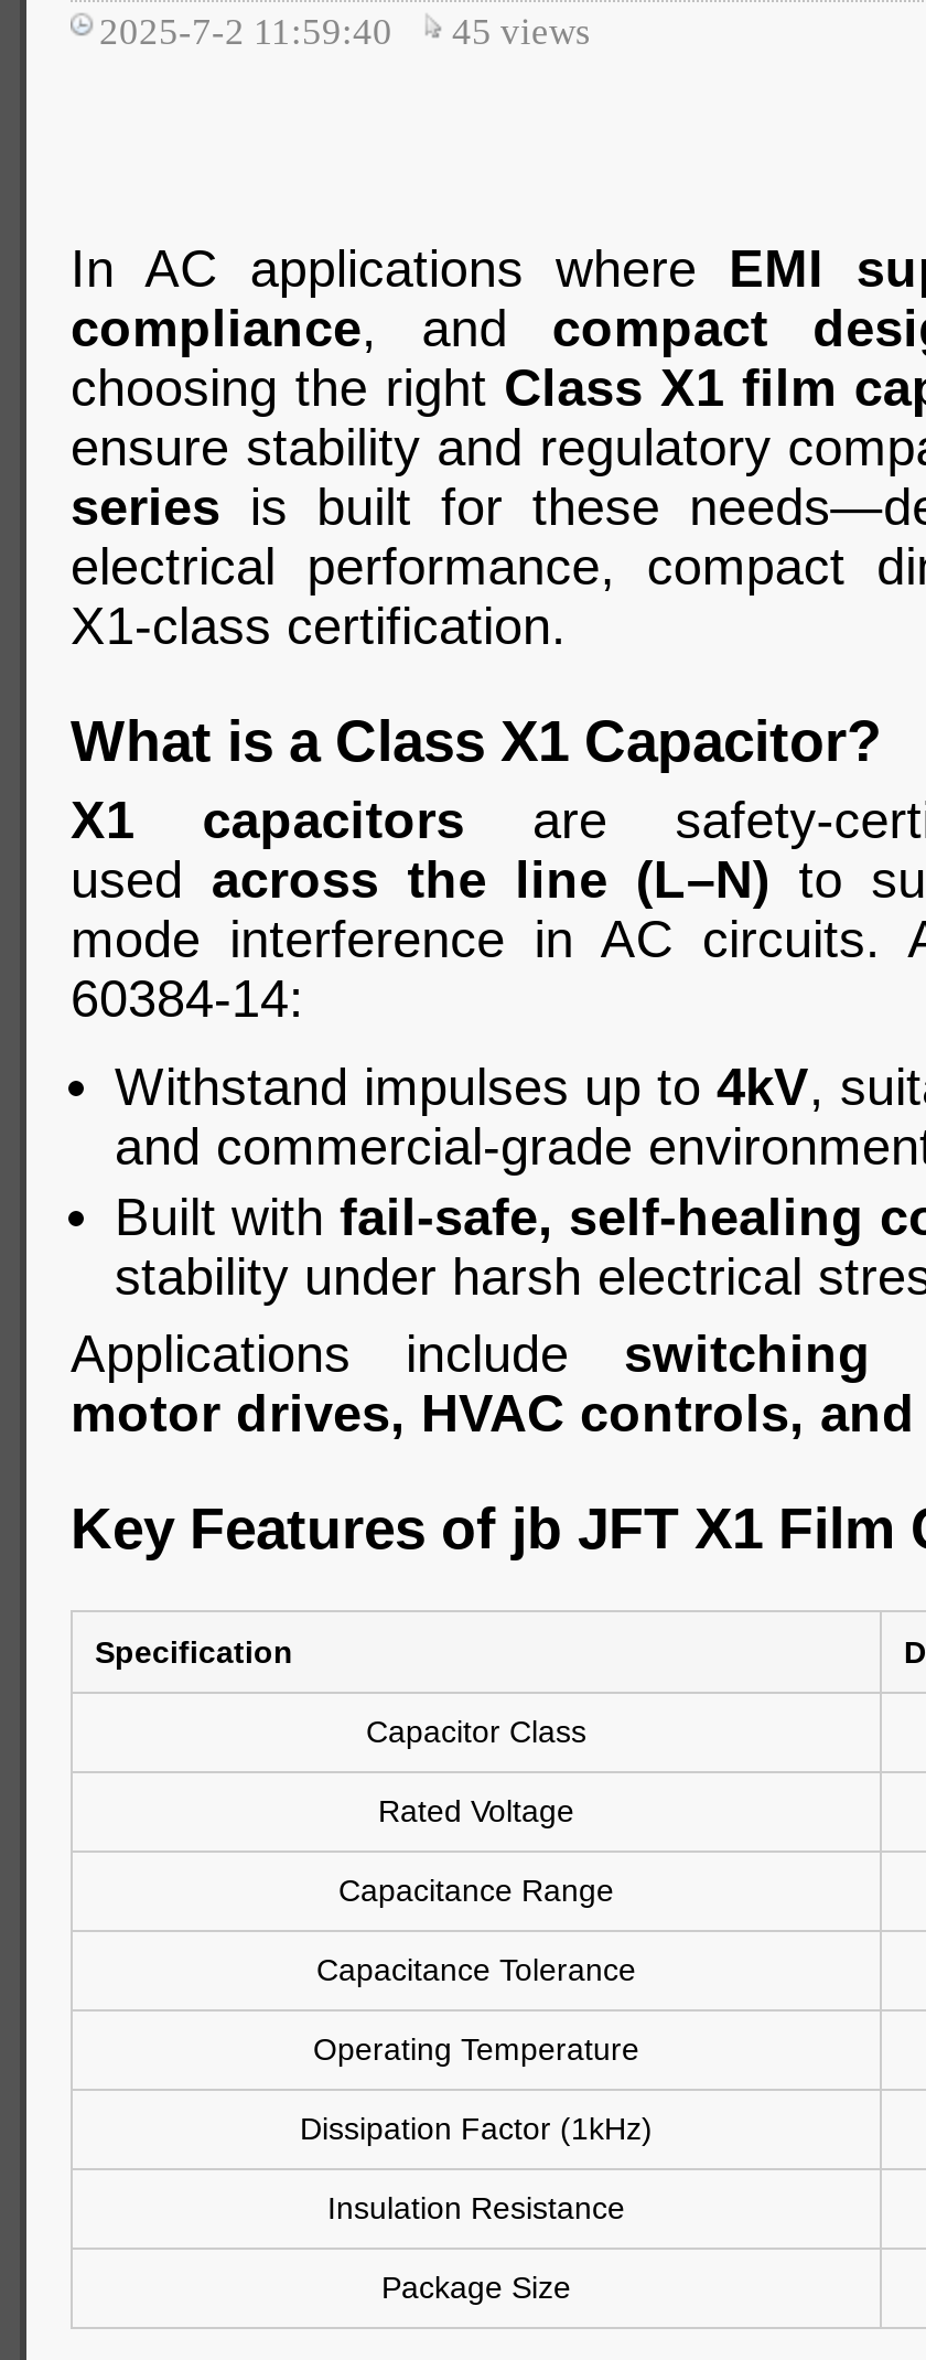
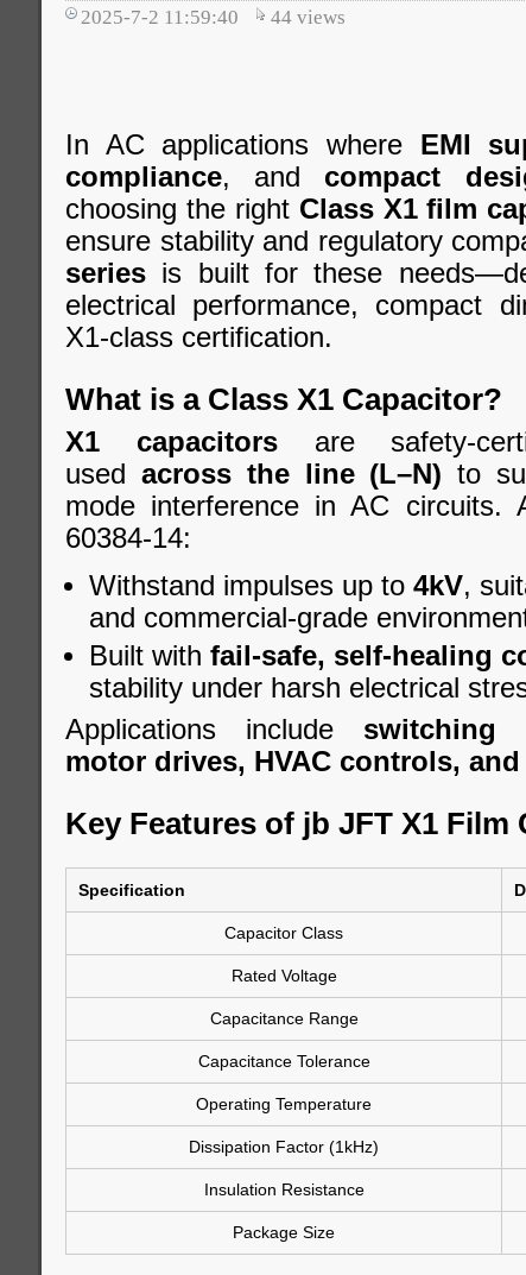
- 2025-7-2 11:59:40 45 views
+ 2025-7-2 11:59:40 44 views
